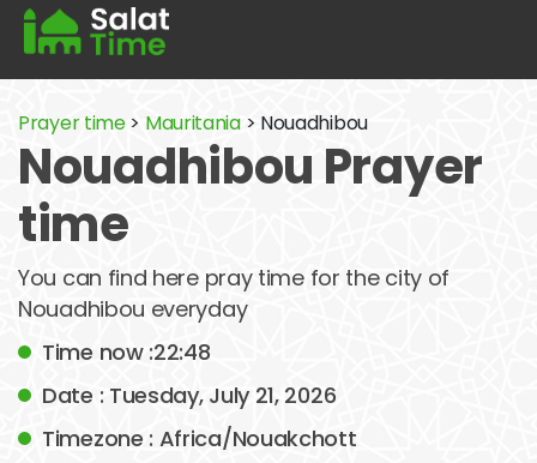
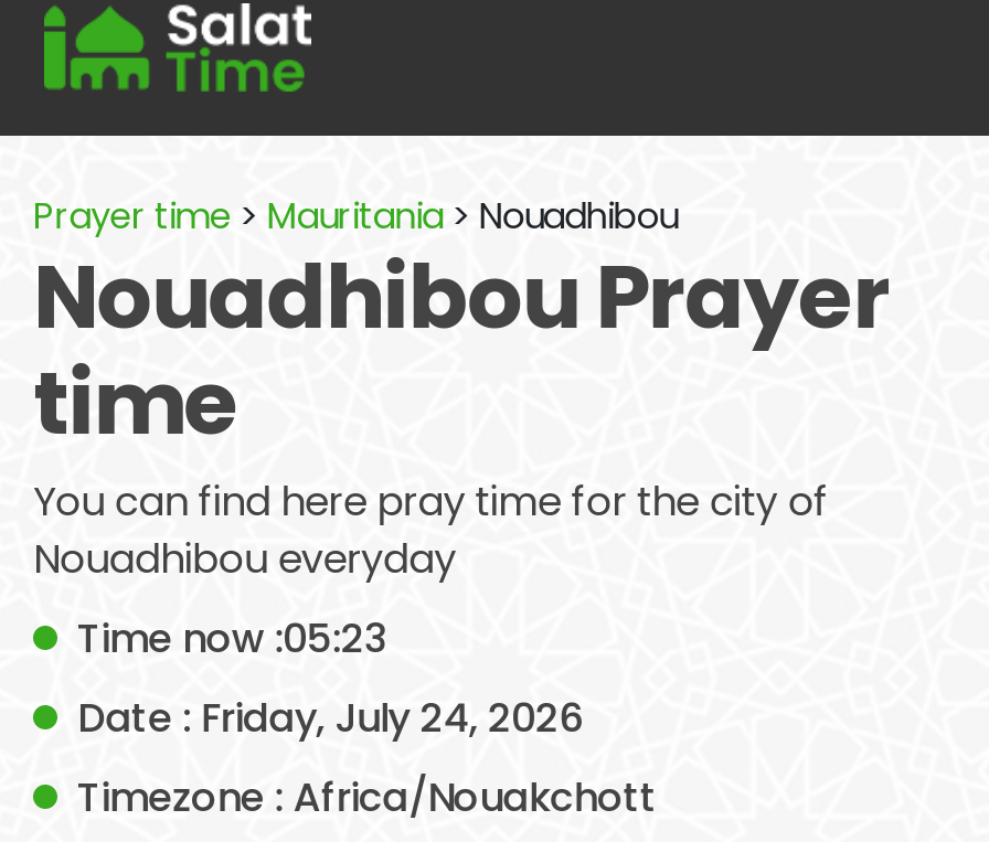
- Time now :22:48
+ Time now :05:23

- Date : Tuesday, July 21, 2026
+ Date : Friday, July 24, 2026
